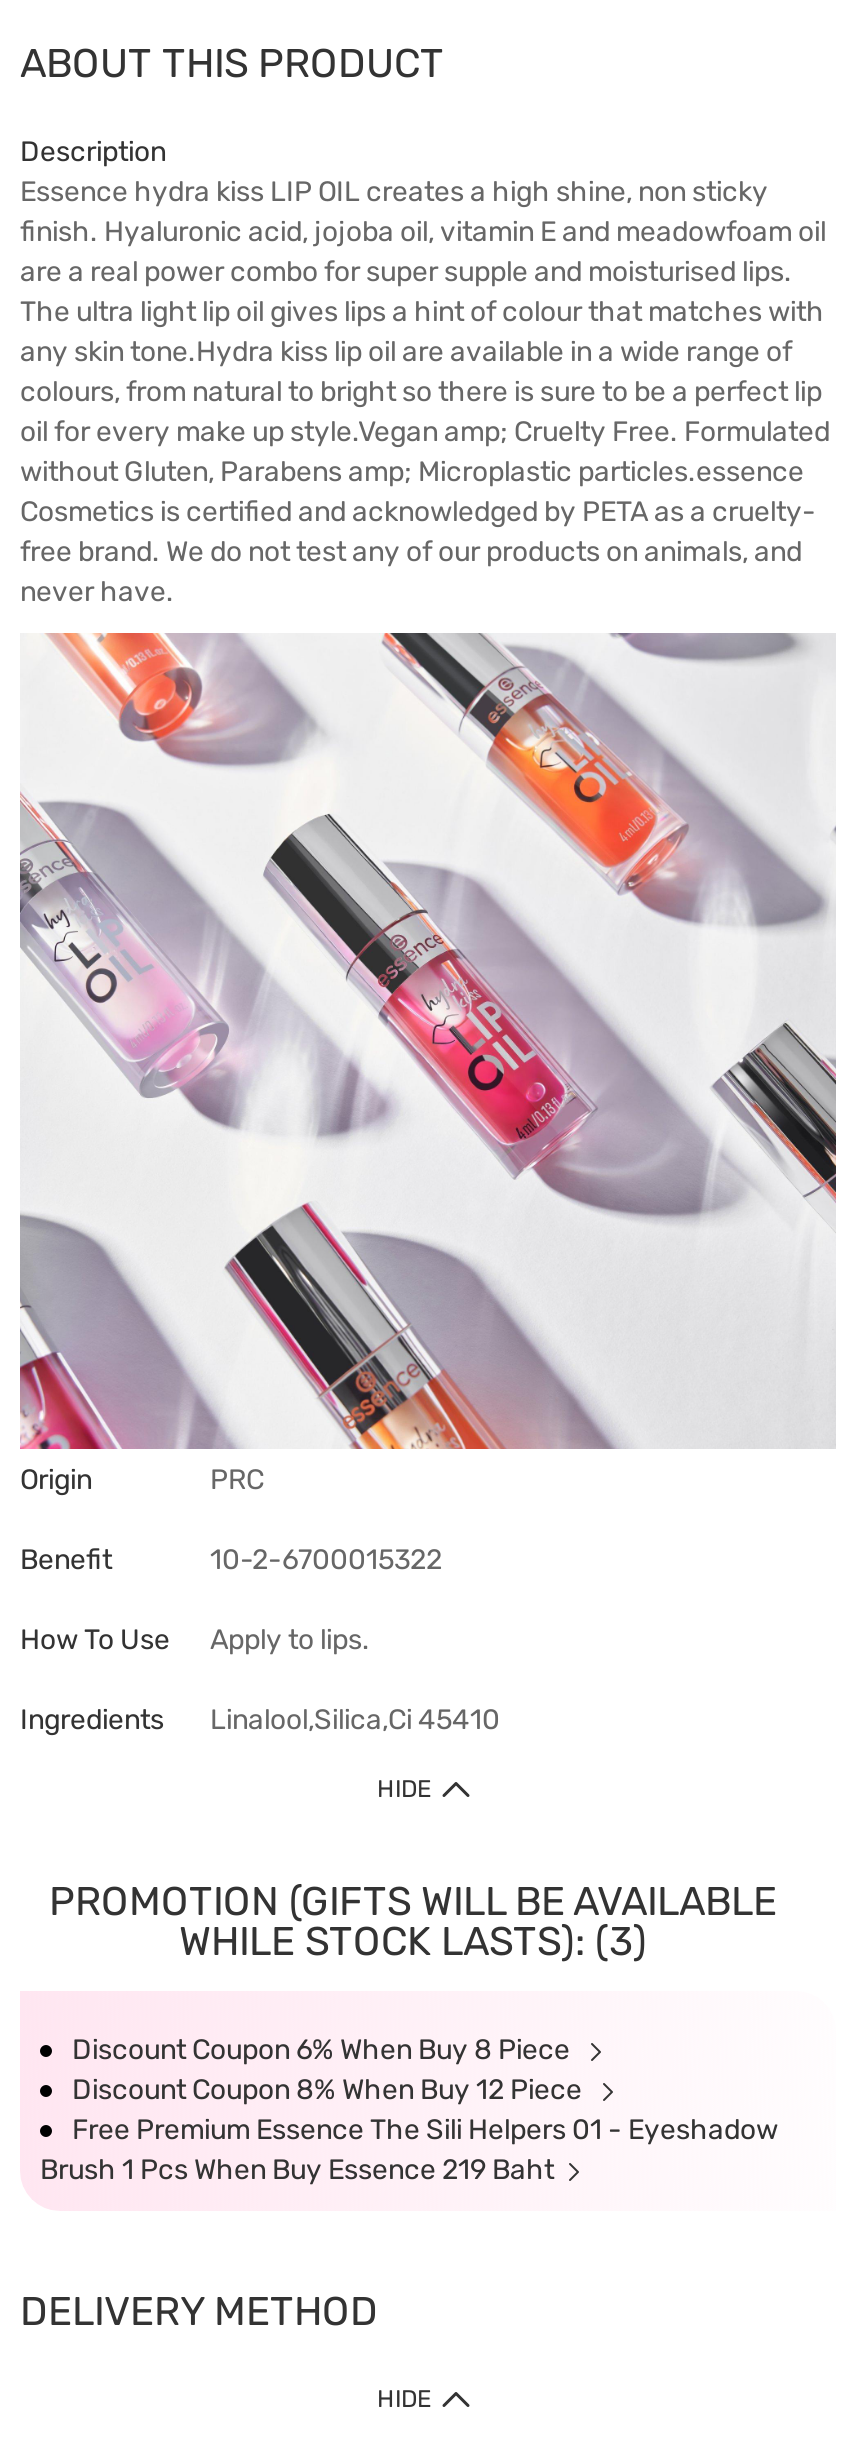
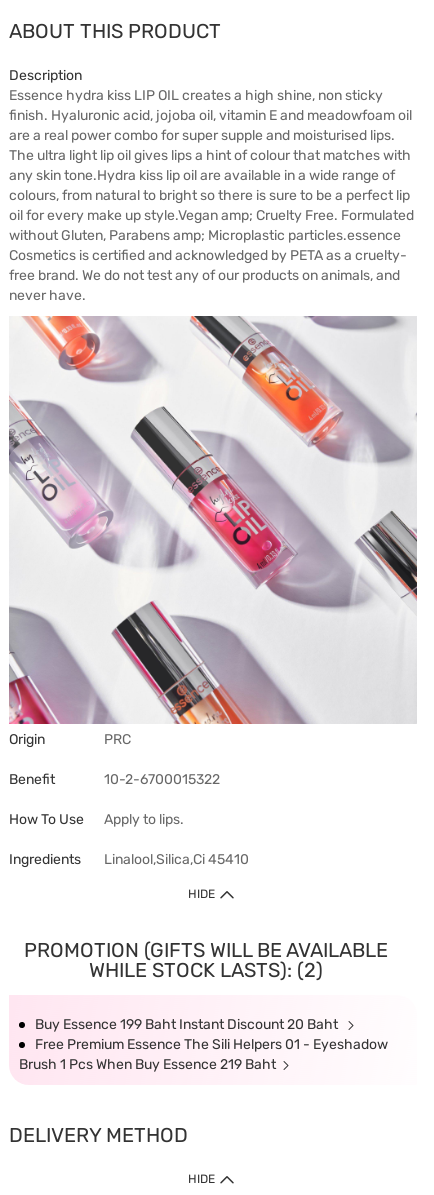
- WHILE STOCK LASTS): (3)
+ WHILE STOCK LASTS): (2)

- Discount Coupon 6% When Buy 8 Piece
- Discount Coupon 8% When Buy 12 Piece
+ Buy Essence 199 Baht Instant Discount 20 Baht
